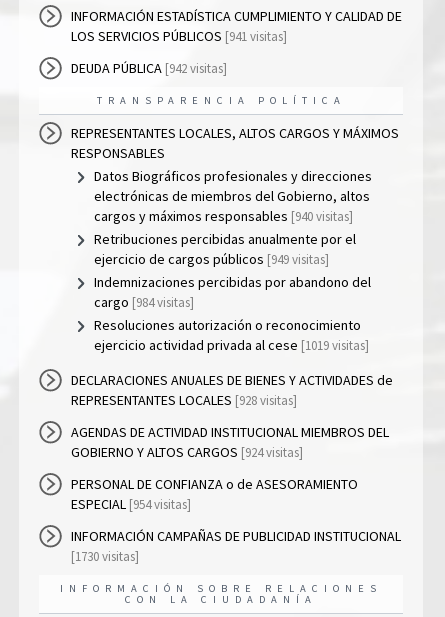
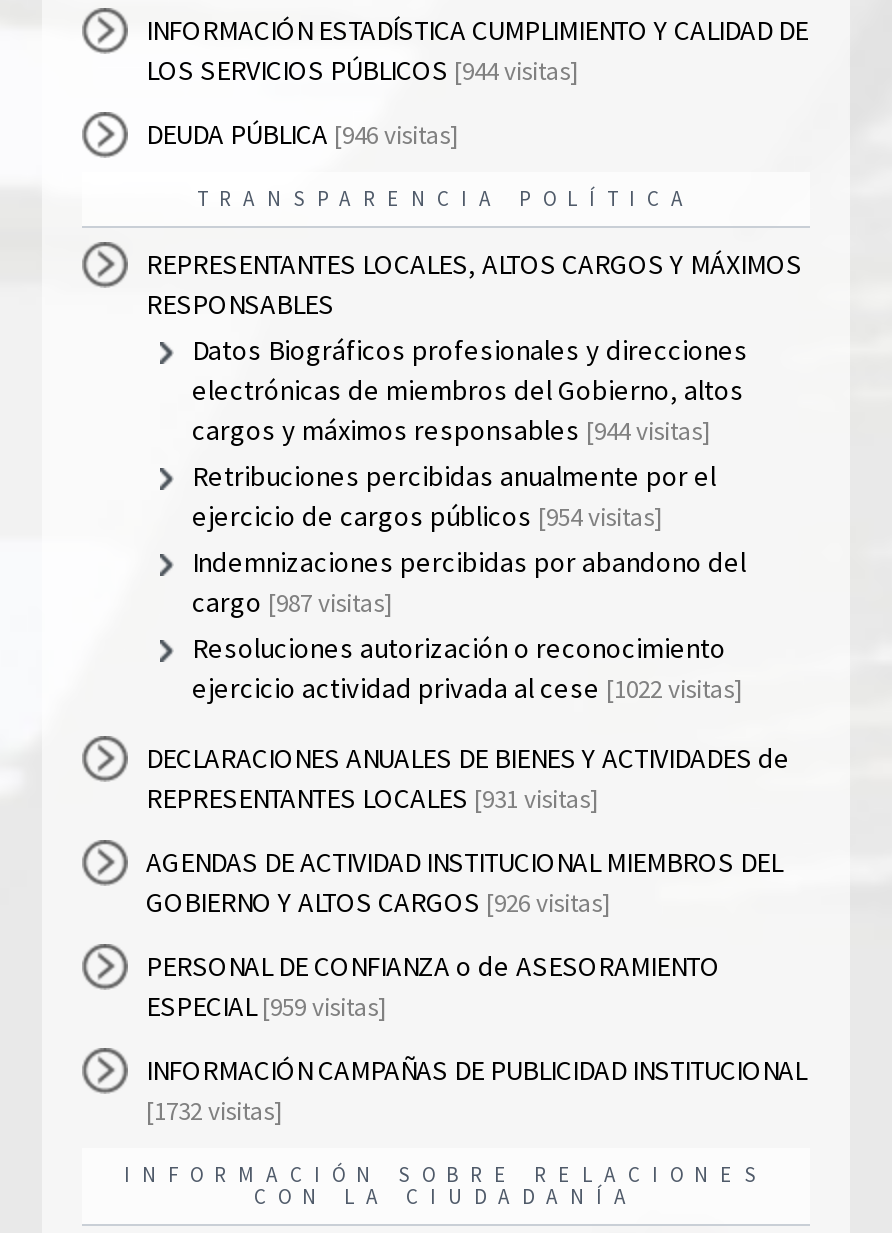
- LOS SERVICIOS PÚBLICOS [941 visitas]
+ LOS SERVICIOS PÚBLICOS [944 visitas]

- DEUDA PÚBLICA [942 visitas]
+ DEUDA PÚBLICA [946 visitas]

- cargos y máximos responsables [940 visitas]
+ cargos y máximos responsables [944 visitas]

- ejercicio de cargos públicos [949 visitas]
+ ejercicio de cargos públicos [954 visitas]

- cargo [984 visitas]
+ cargo [987 visitas]

- ejercicio actividad privada al cese [1019 visitas]
+ ejercicio actividad privada al cese [1022 visitas]

- REPRESENTANTES LOCALES [928 visitas]
+ REPRESENTANTES LOCALES [931 visitas]

- GOBIERNO Y ALTOS CARGOS [924 visitas]
+ GOBIERNO Y ALTOS CARGOS [926 visitas]

- ESPECIAL [954 visitas]
+ ESPECIAL [959 visitas]

- [1730 visitas]
+ [1732 visitas]
